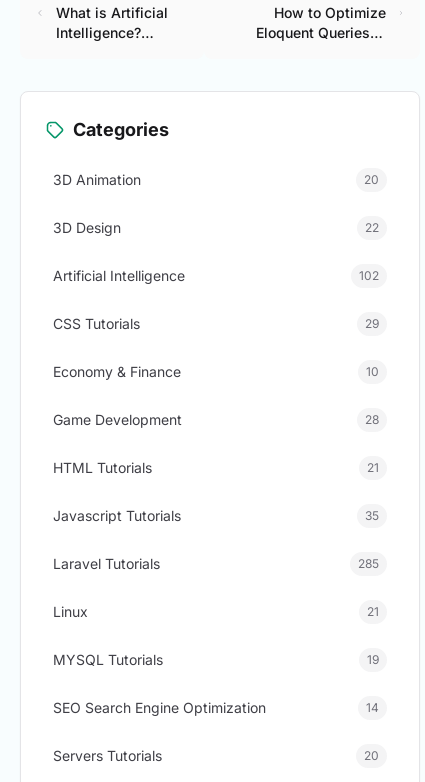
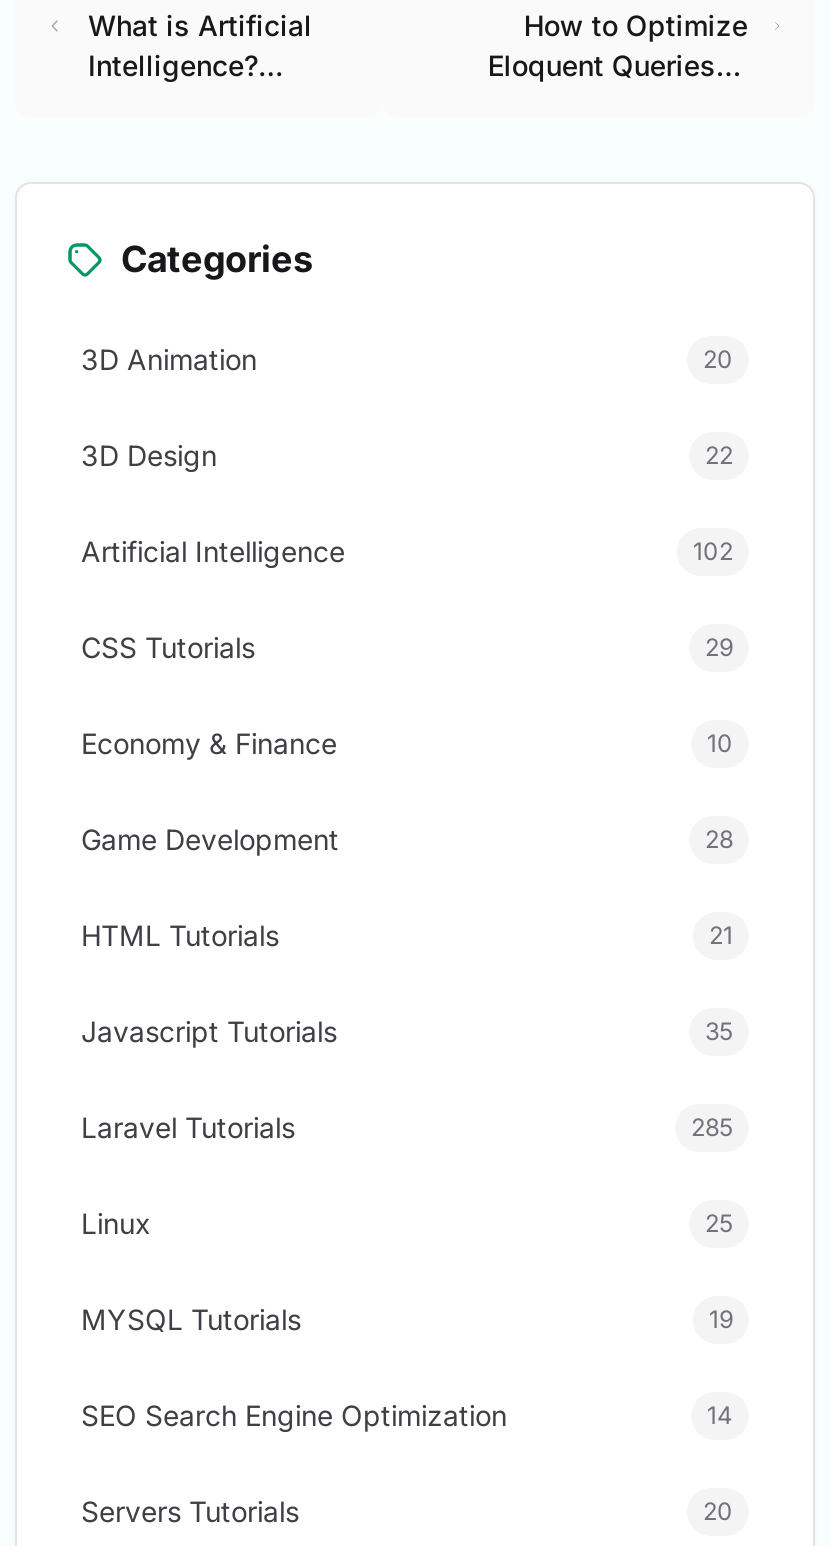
- 21
+ 25
